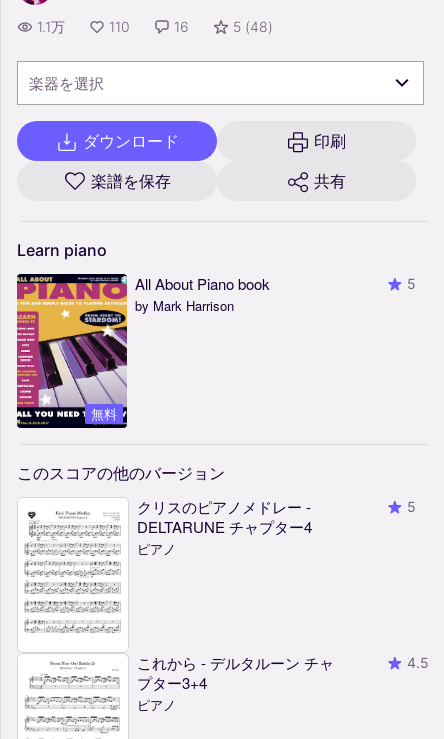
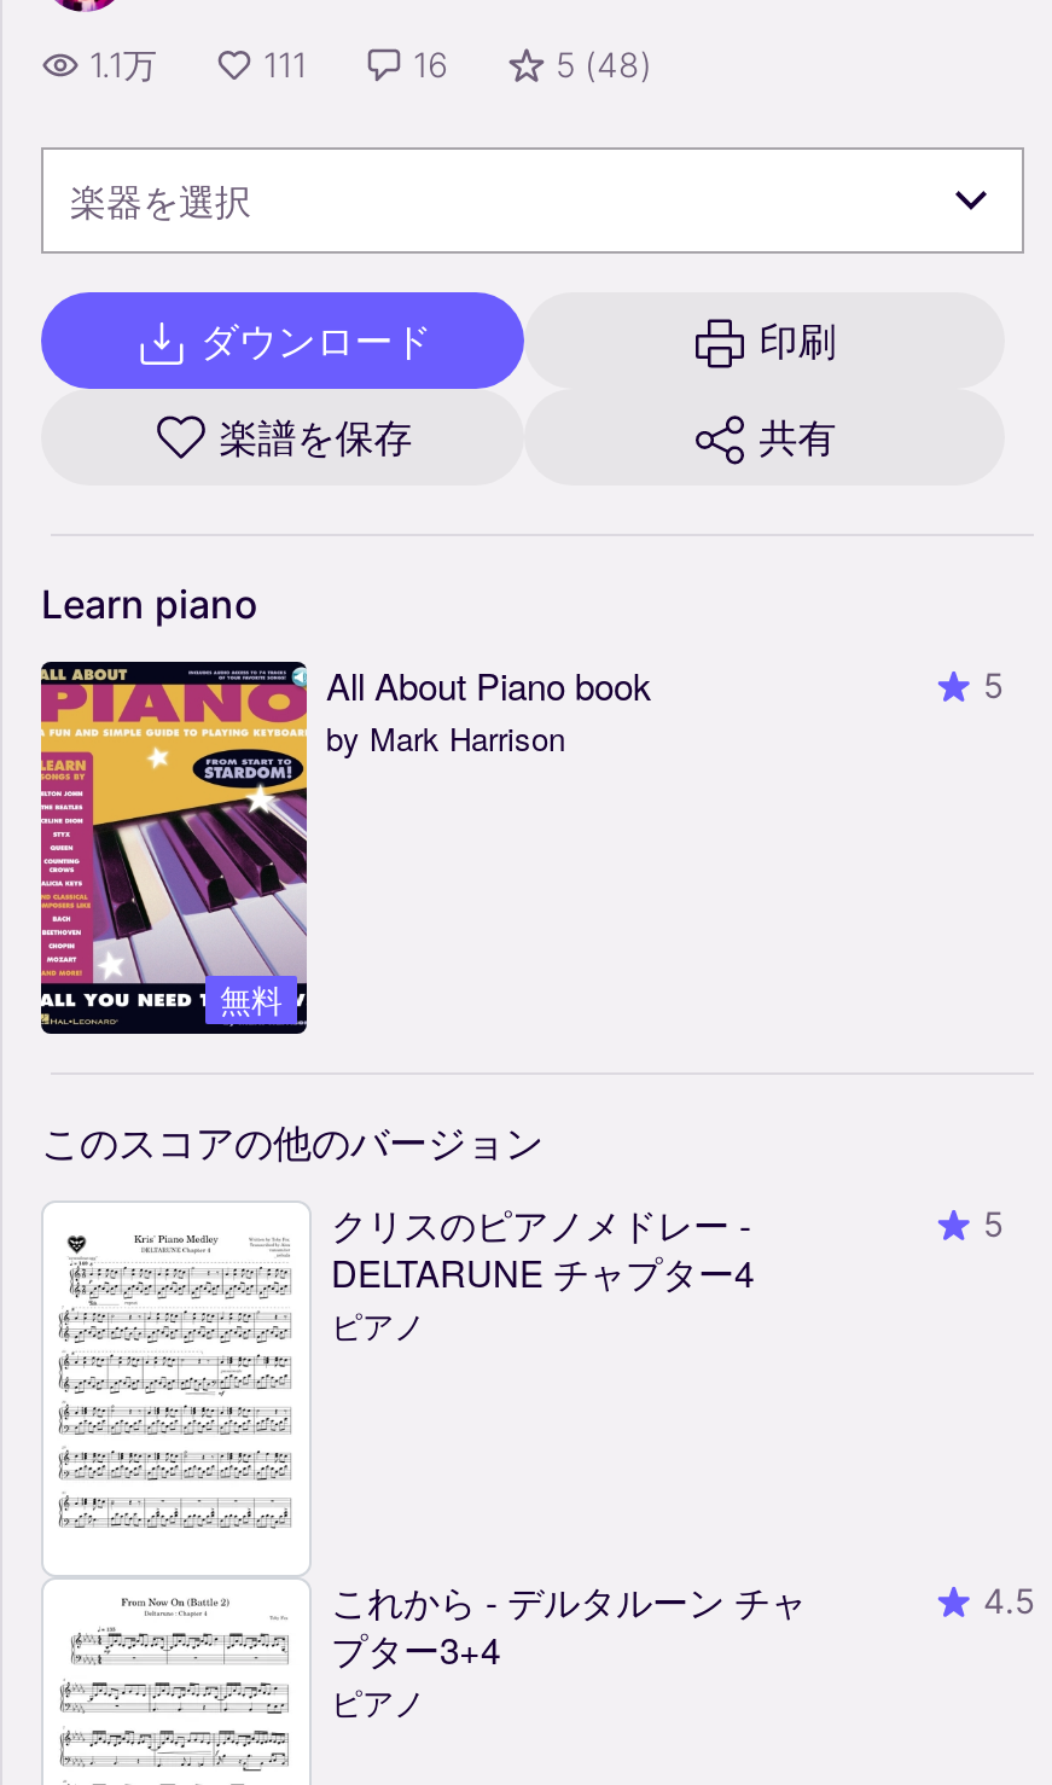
- 110
+ 111
